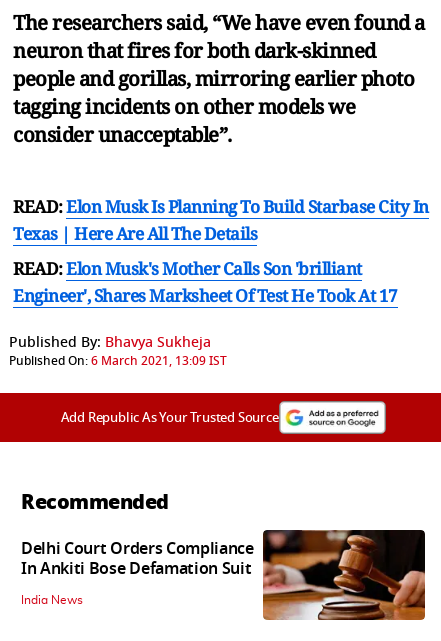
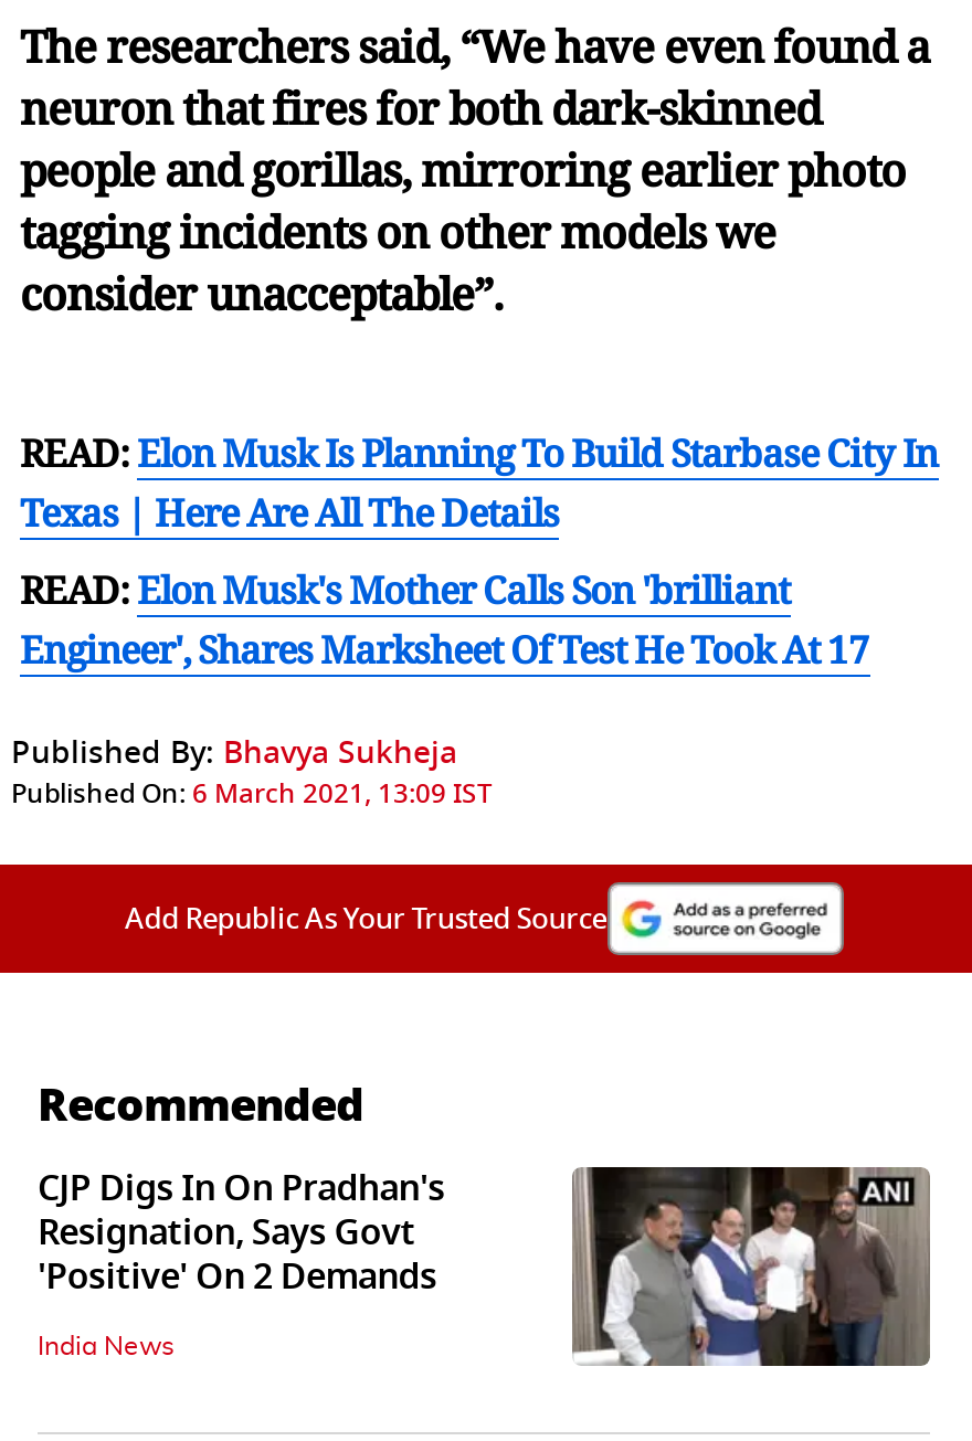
- [image]
+ [image]

- Delhi Court Orders Compliance
- In Ankiti Bose Defamation Suit
+ CJP Digs In On Pradhan's
+ Resignation, Says Govt
+ 'Positive' On 2 Demands
